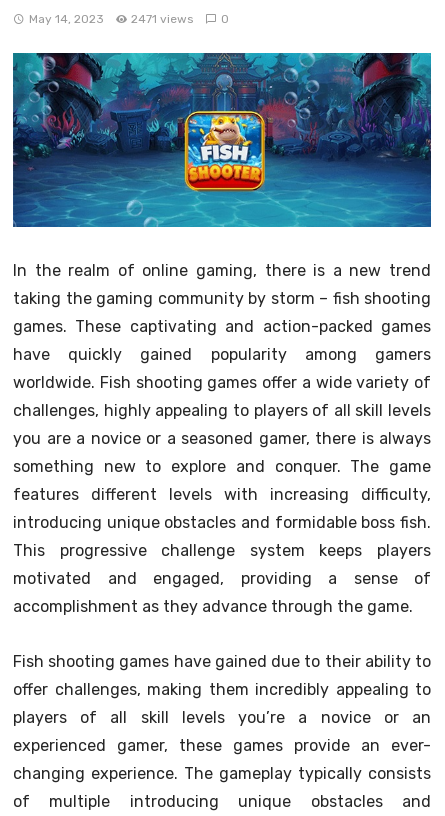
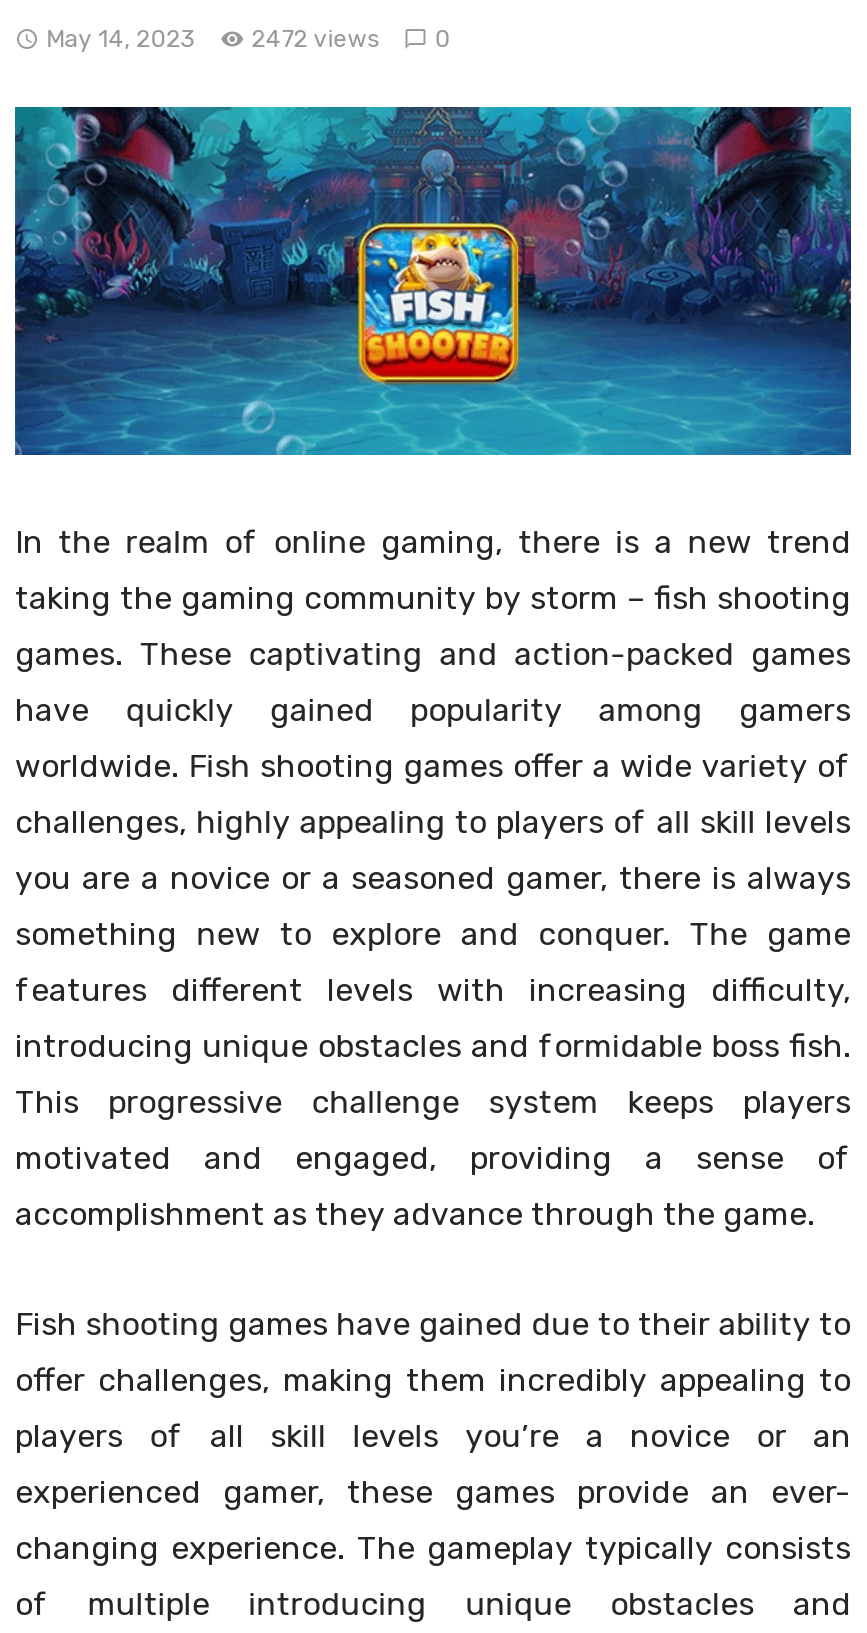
- May 14, 2023 2471 views 0
+ May 14, 2023 2472 views 0
